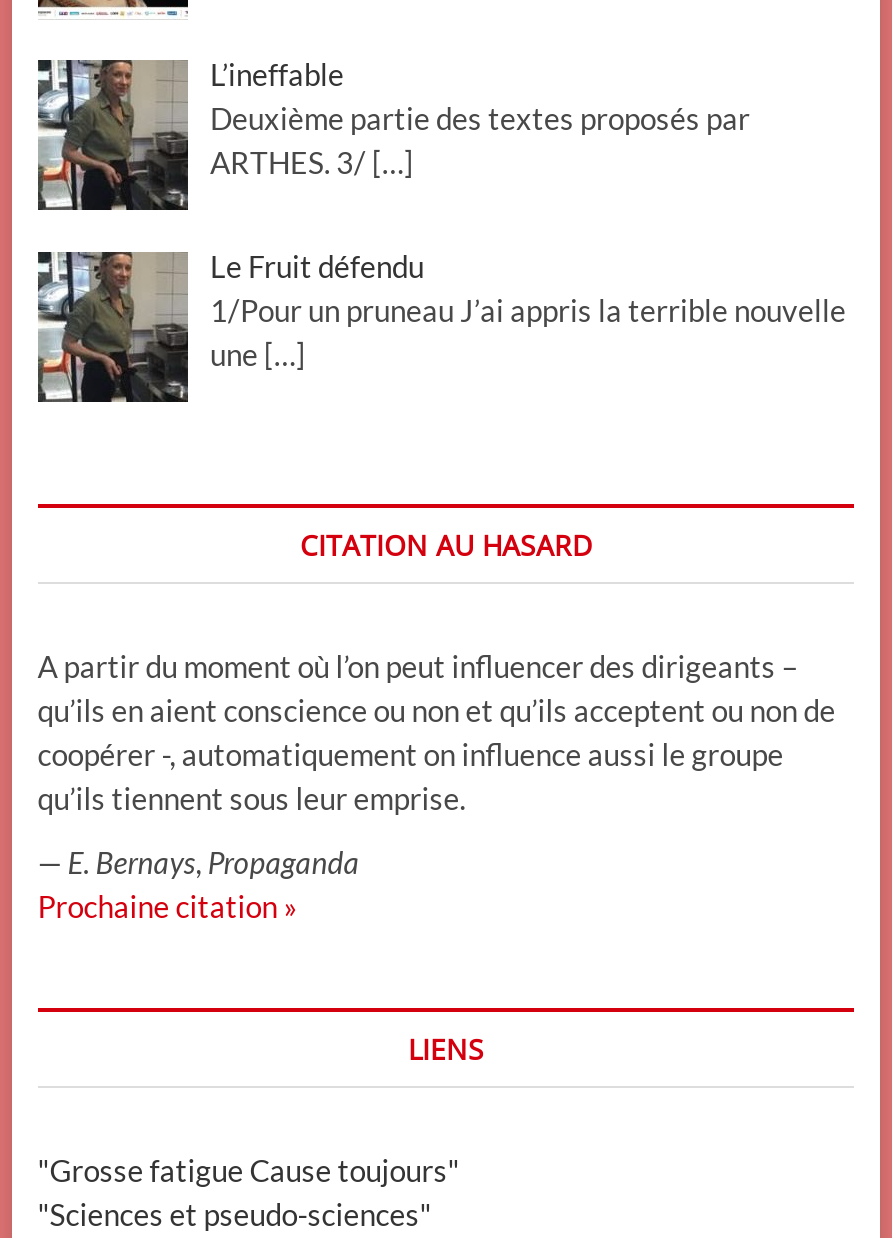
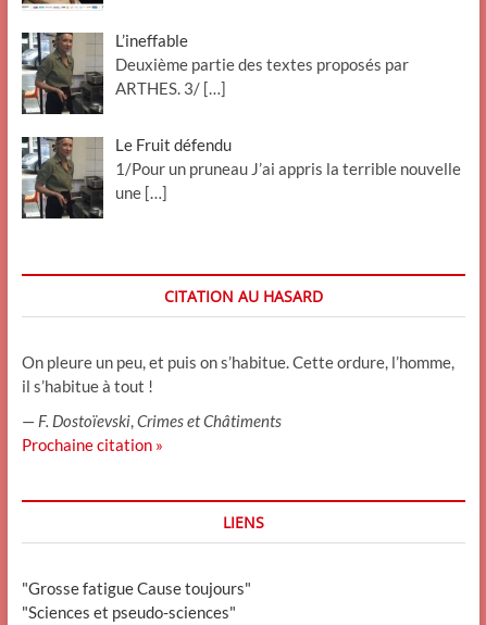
- A partir du moment où l’on peut influencer des dirigeants –
- qu’ils en aient conscience ou non et qu’ils acceptent ou non de
- coopérer -, automatiquement on influence aussi le groupe
- qu’ils tiennent sous leur emprise.
+ On pleure un peu, et puis on s’habitue. Cette ordure, l’homme,
+ il s’habitue à tout !

- — E. Bernays, Propaganda
+ — F. Dostoïevski, Crimes et Châtiments
